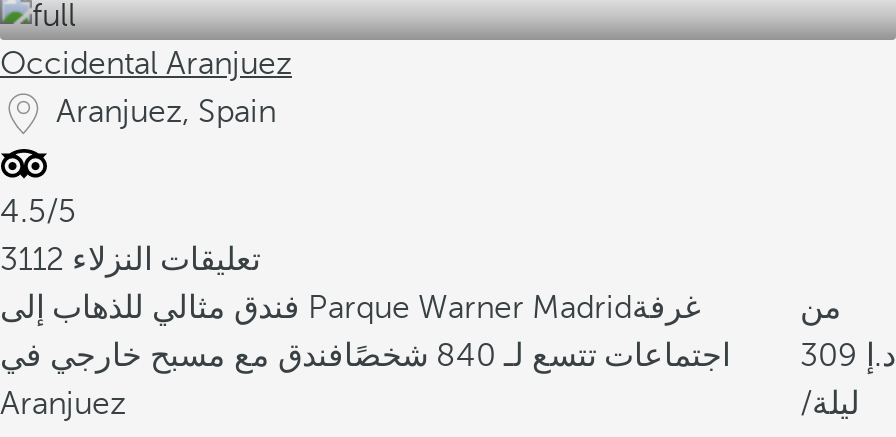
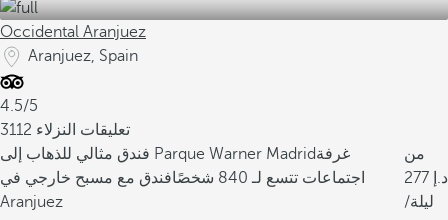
- 309
+ 277
